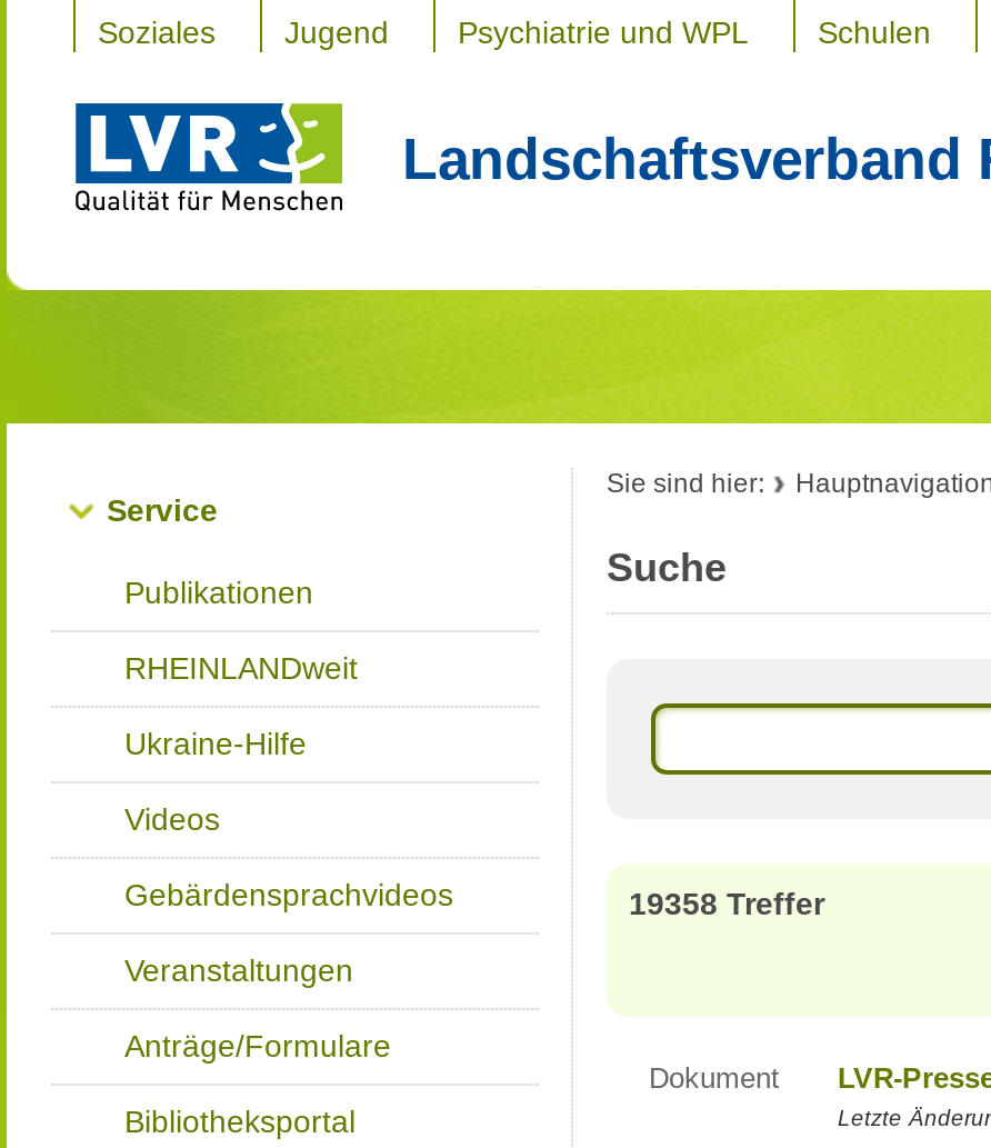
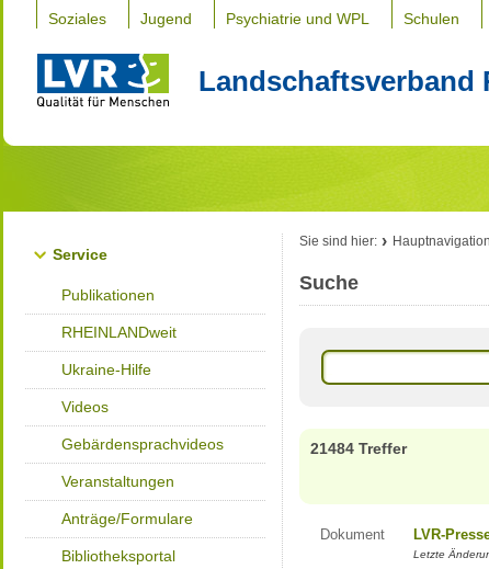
- 19358 Treffer
+ 21484 Treffer
